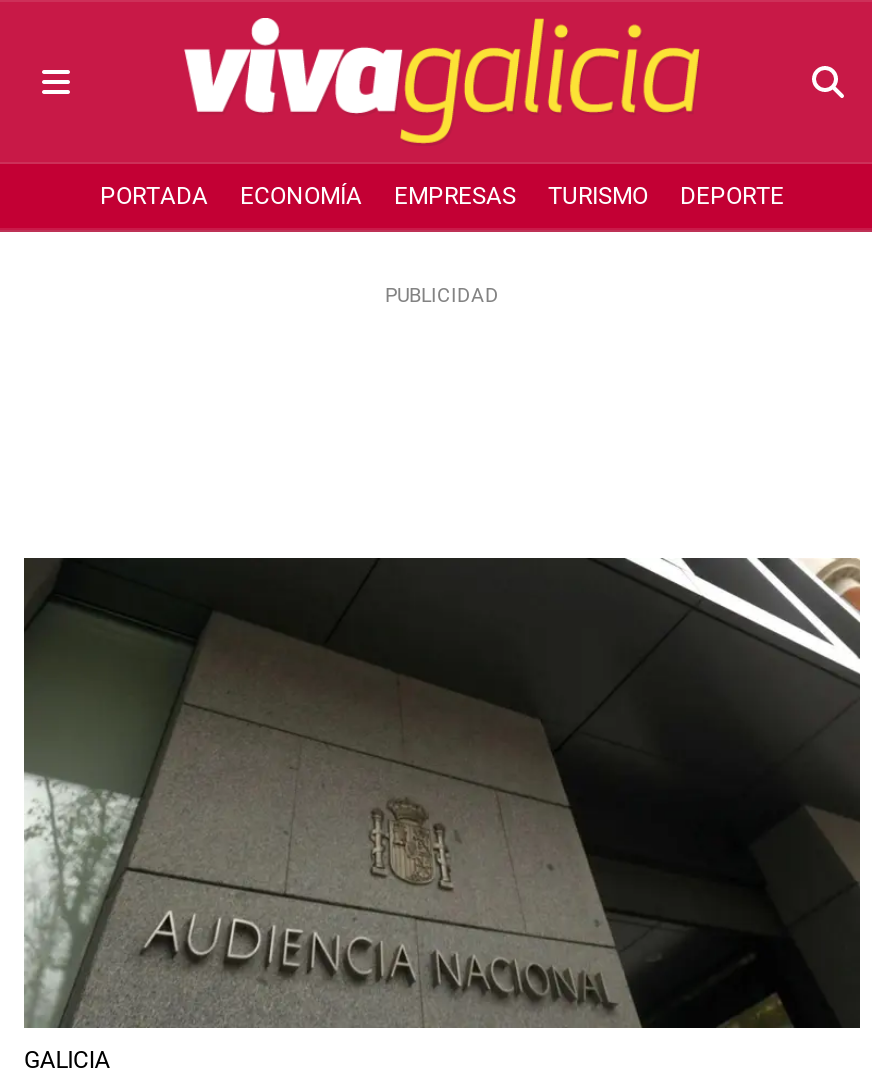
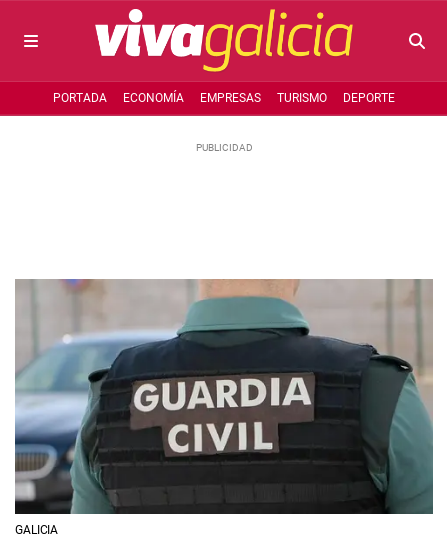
- [image]
+ [image]
